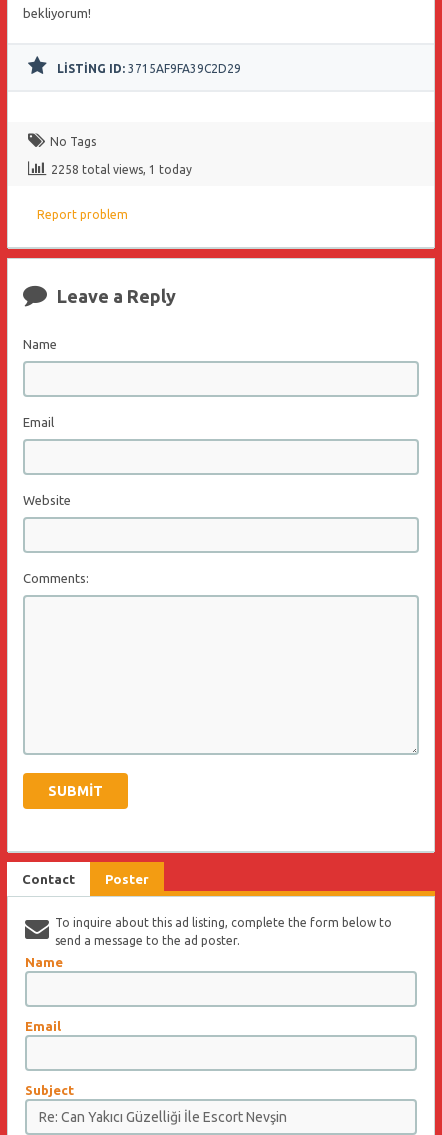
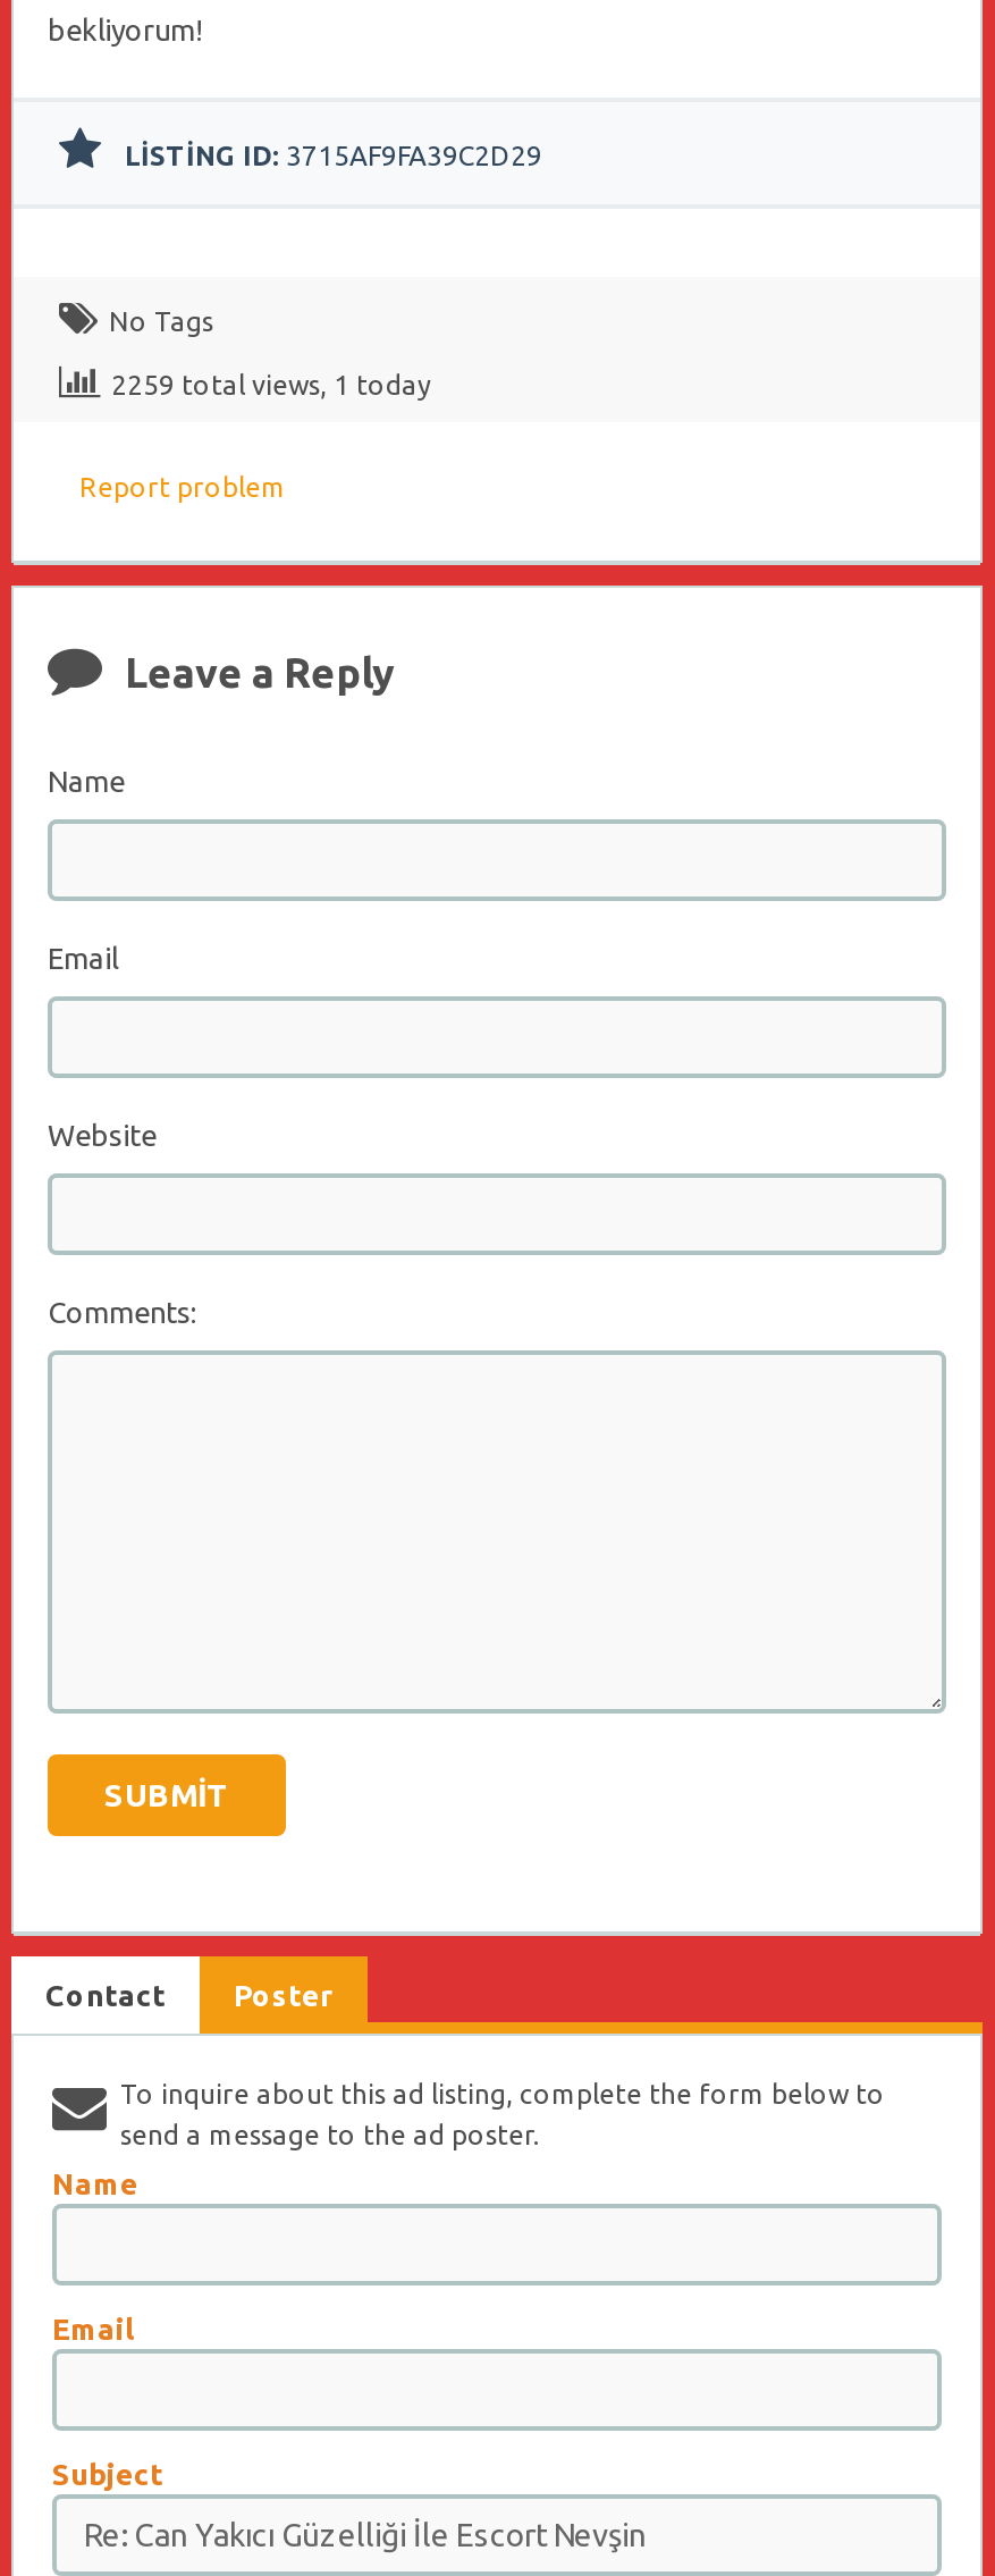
- 2258 total views, 1 today
+ 2259 total views, 1 today
